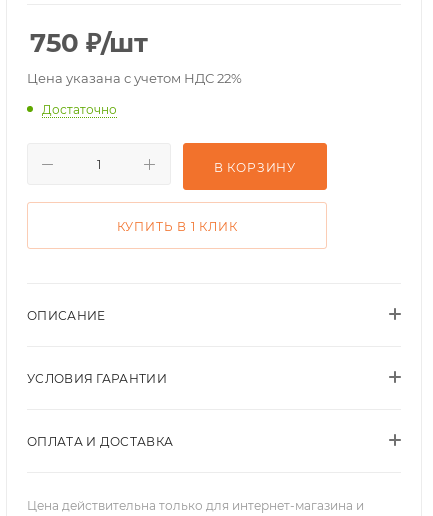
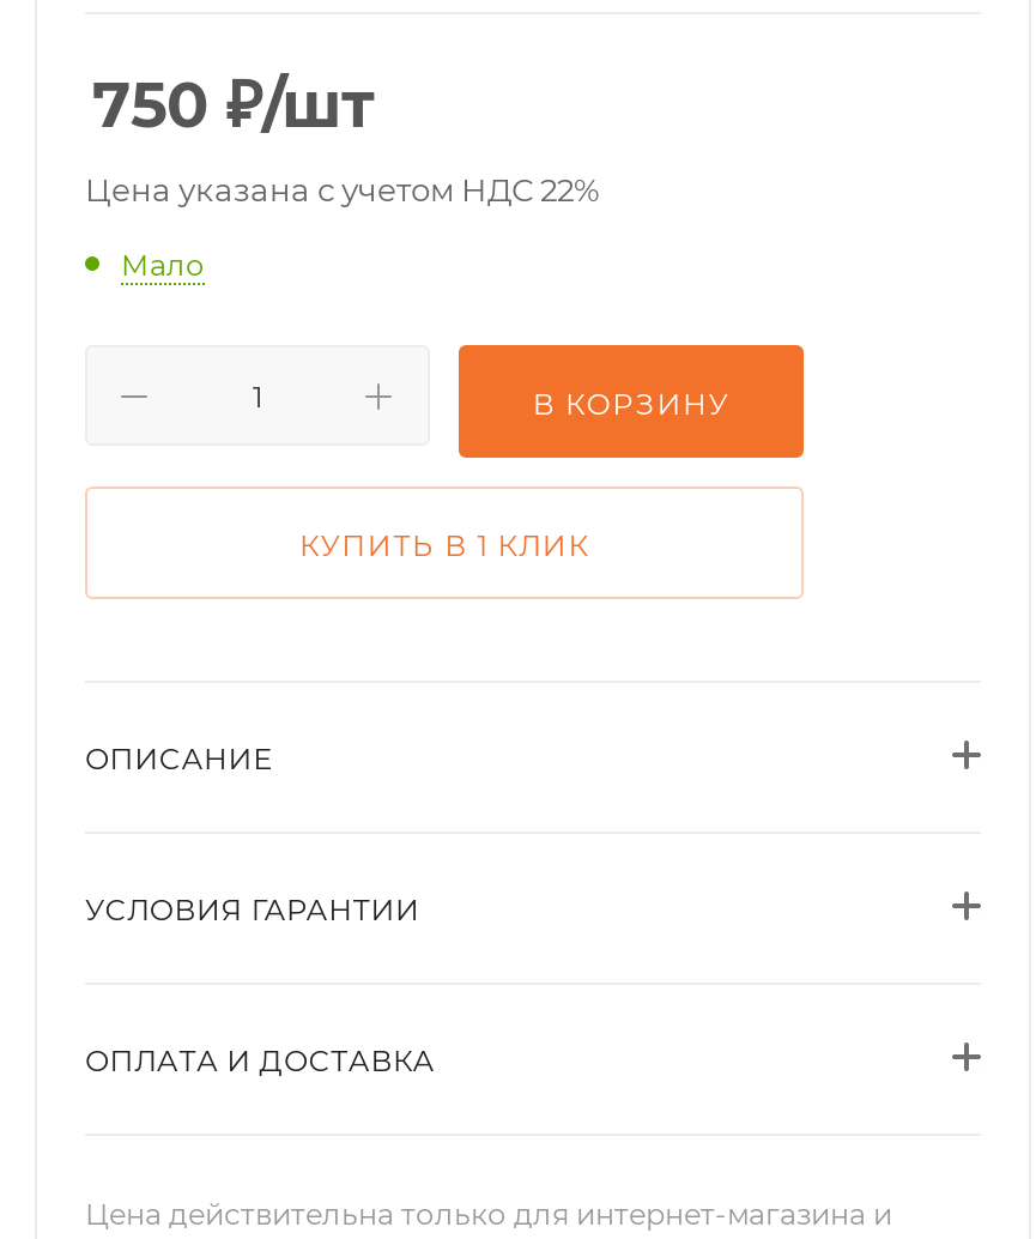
- Достаточно
+ Мало
